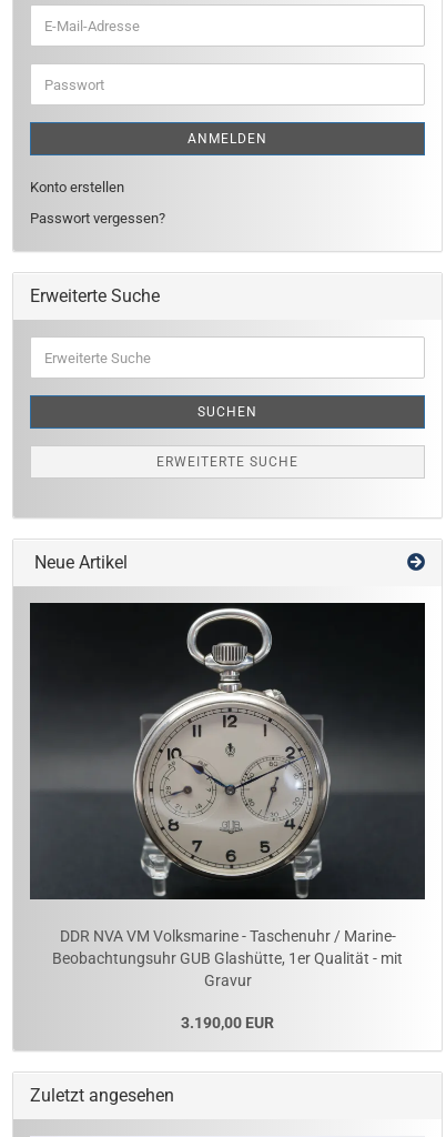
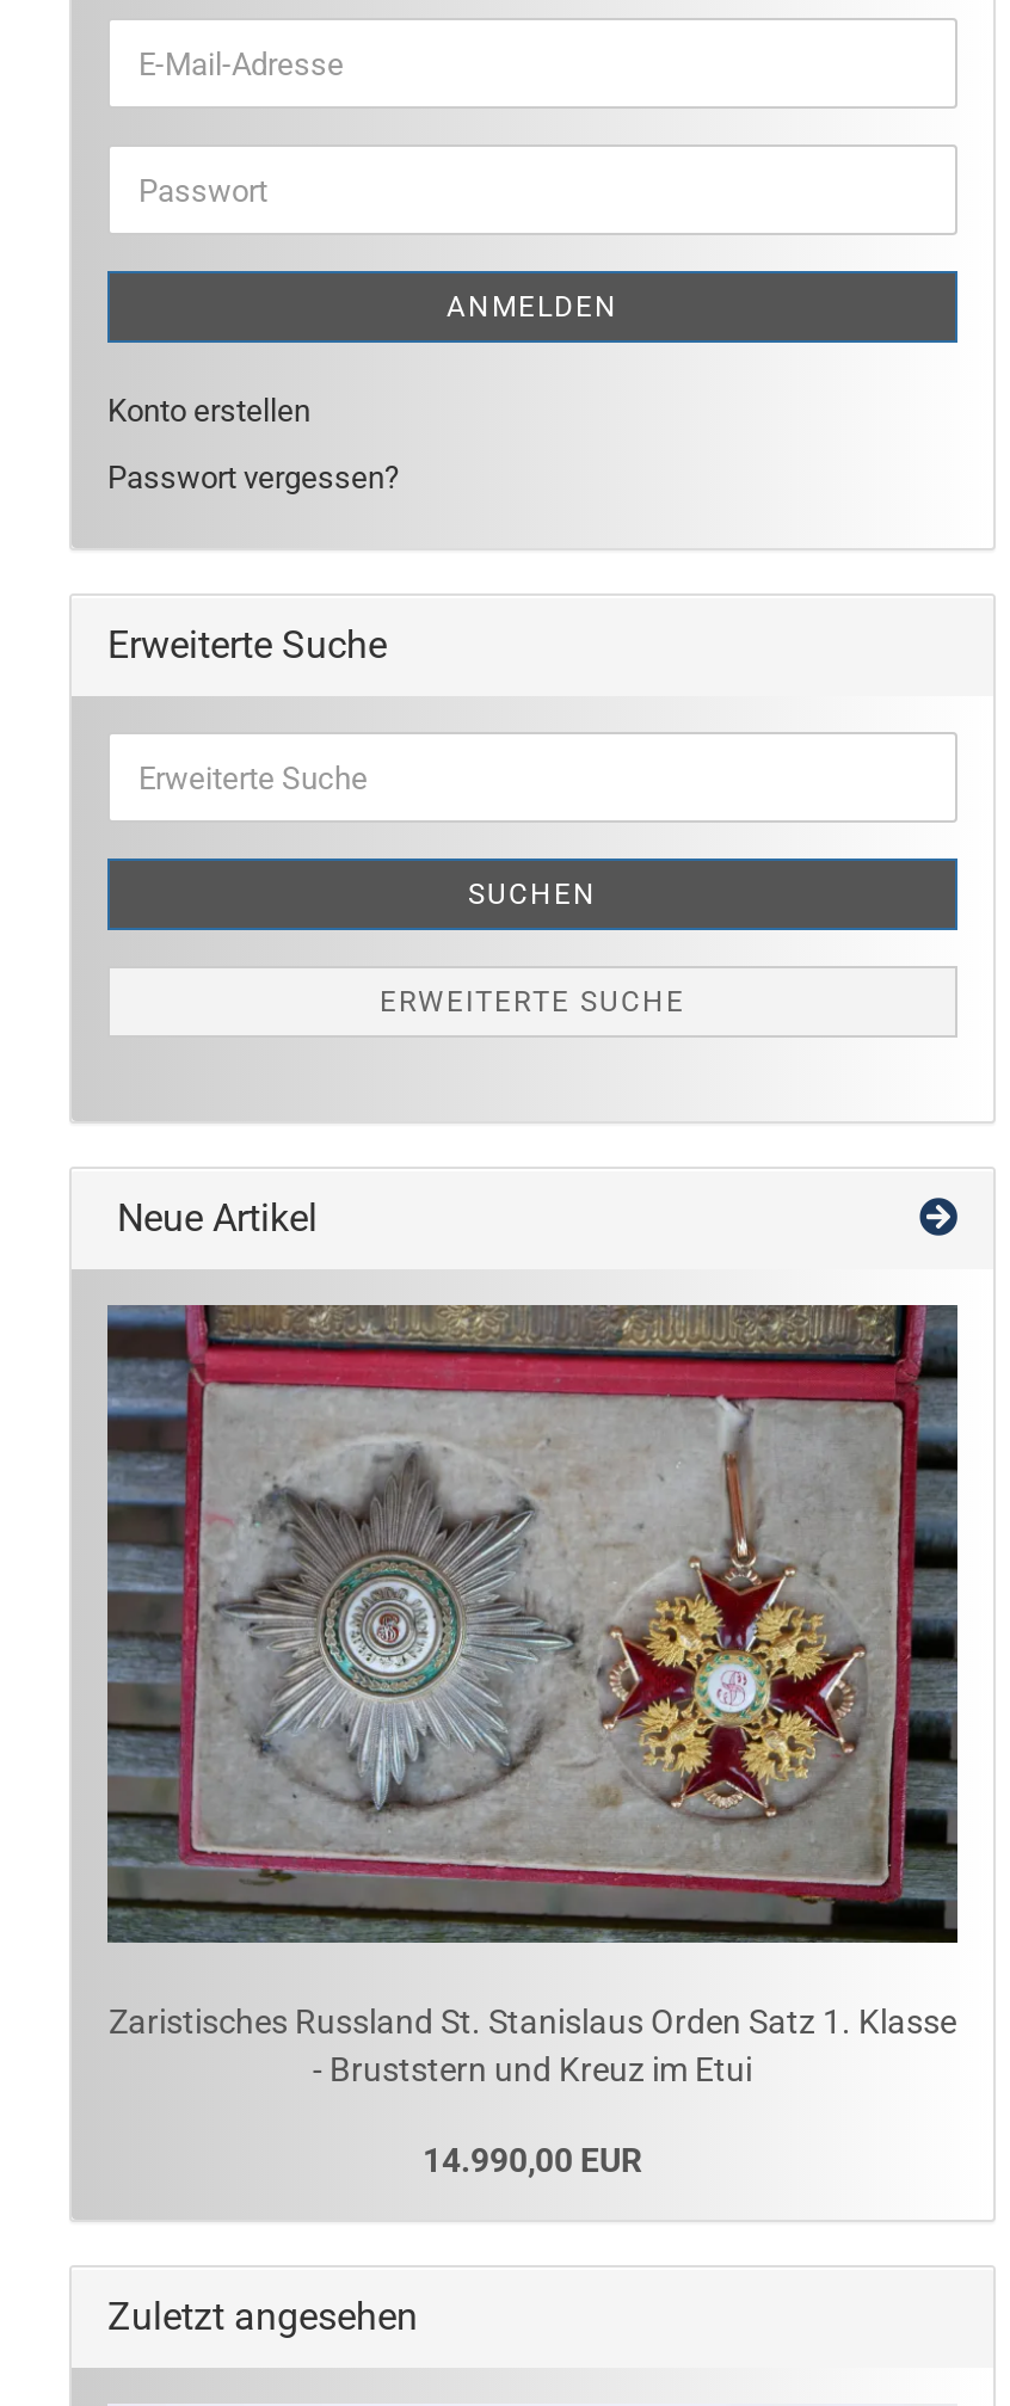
- [image]
- DDR NVA VM Volksmarine - Taschenuhr / Marine-
- Beobachtungsuhr GUB Glashütte, 1er Qualität - mit
- Gravur
+ [image]
+ Zaristisches Russland St. Stanislaus Orden Satz 1. Klasse
+ - Bruststern und Kreuz im Etui

- 3.190,00 EUR
+ 14.990,00 EUR
